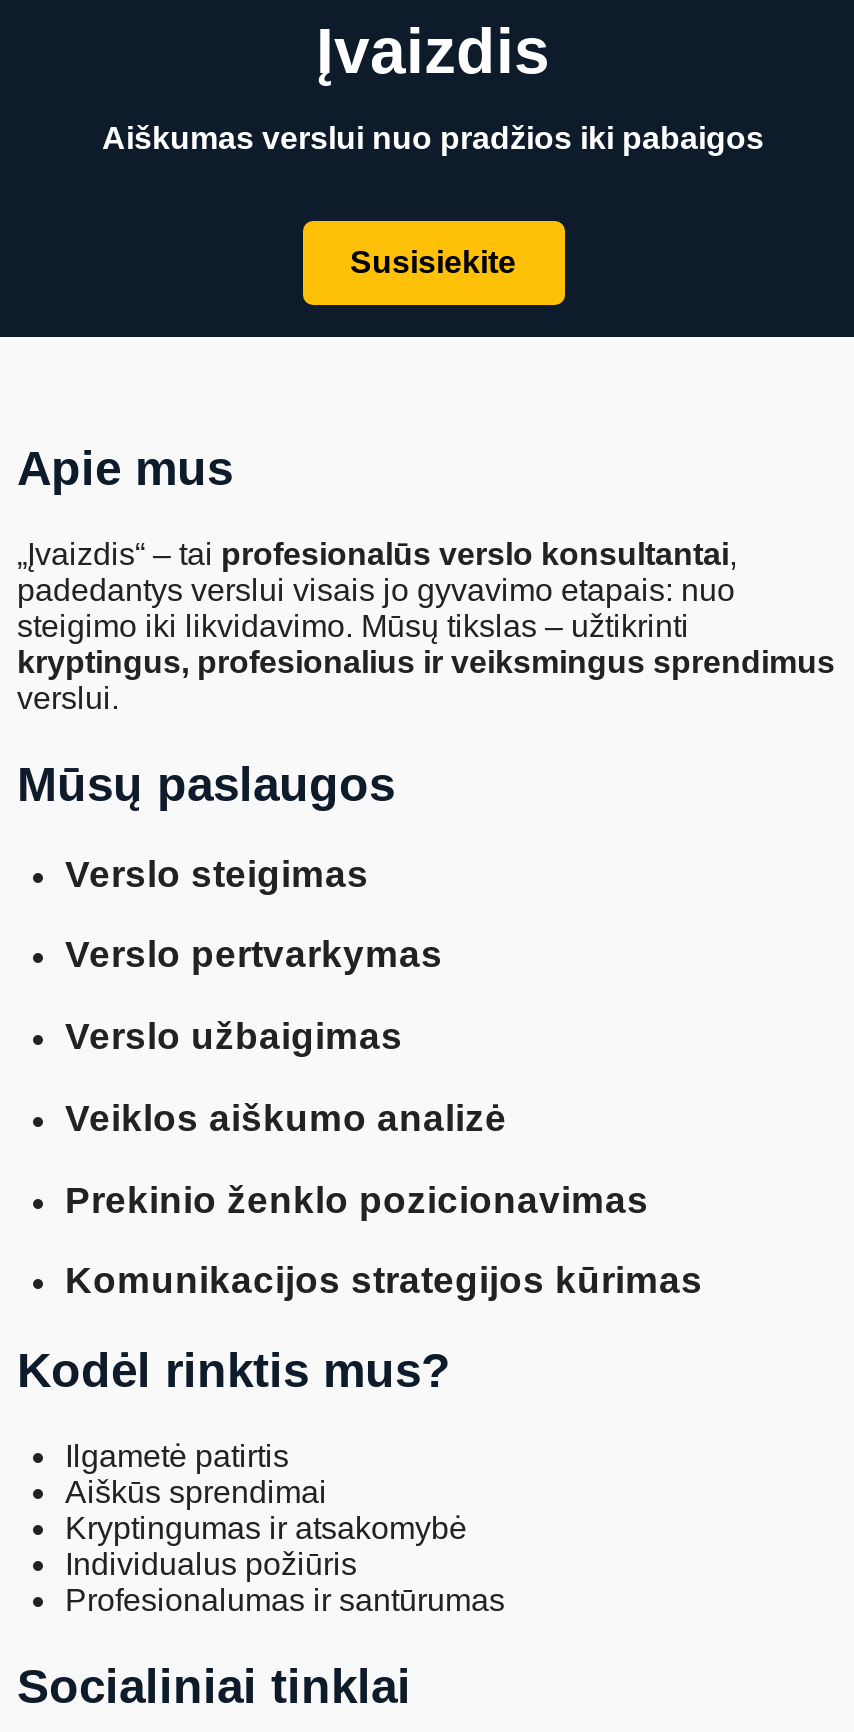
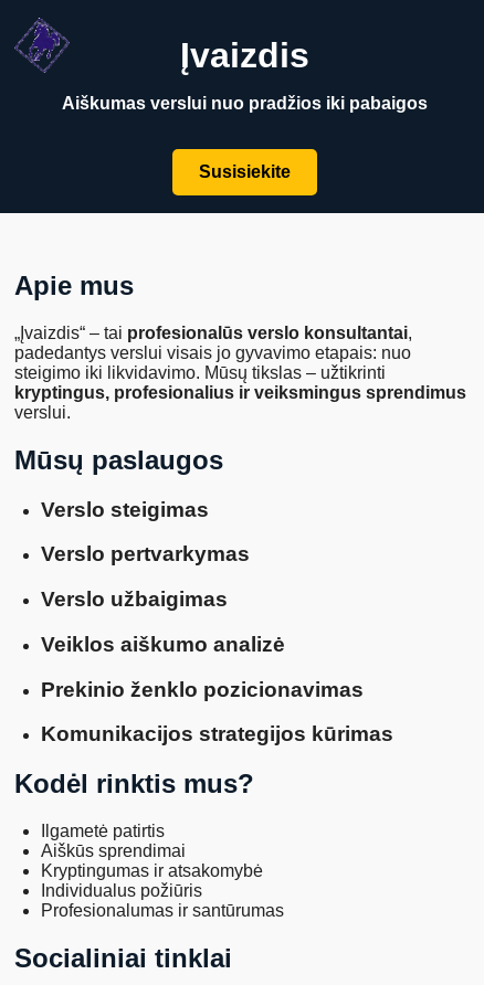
+ [image]
